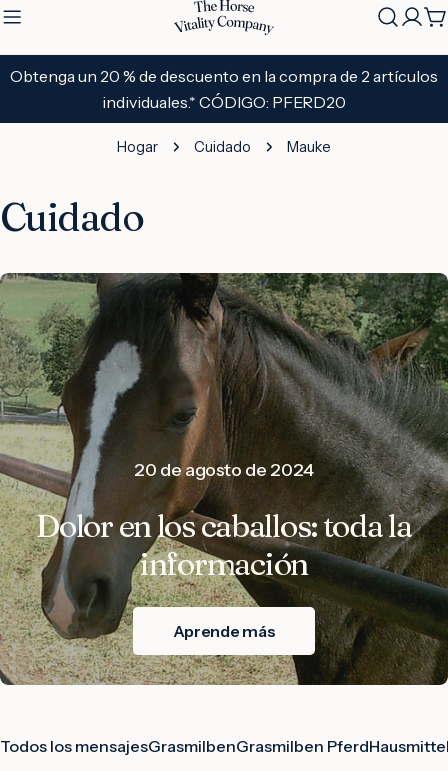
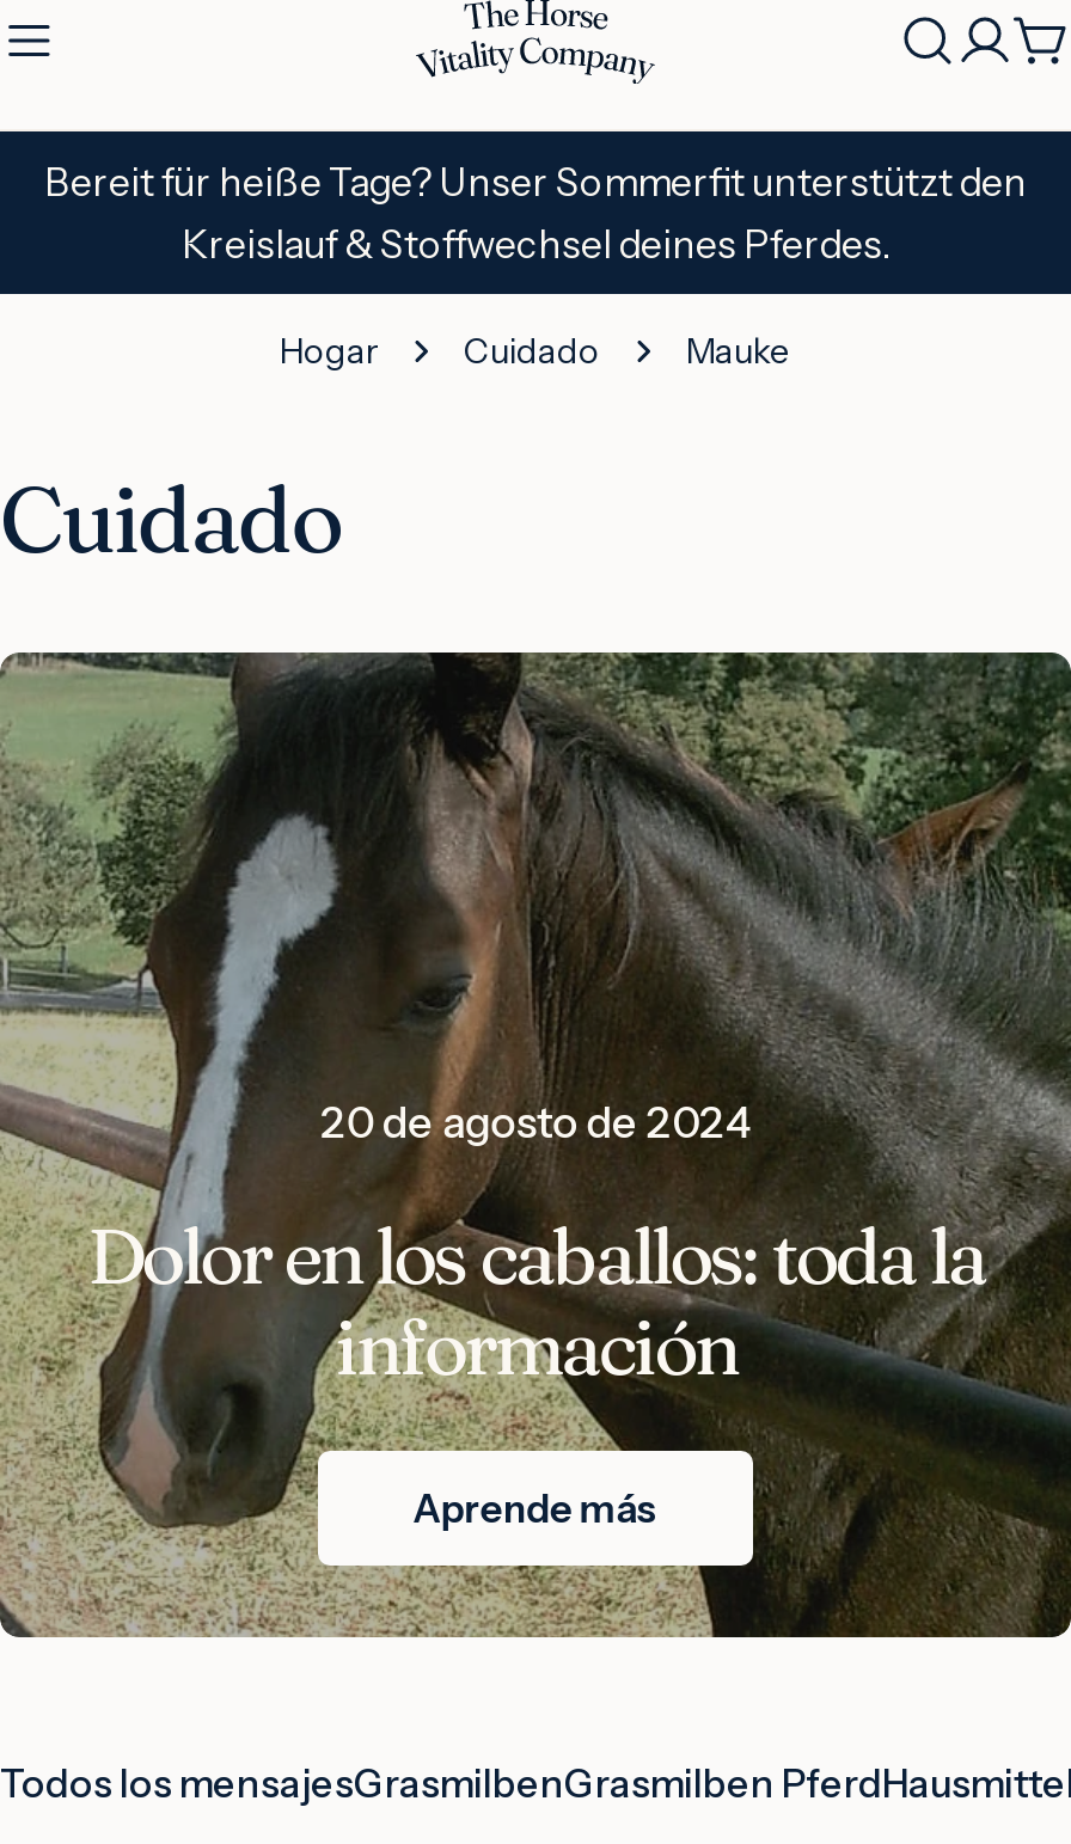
- Obtenga un 20 % de descuento en la compra de 2 artículos
- individuales.* CÓDIGO: PFERD20
+ Bereit für heiße Tage? Unser Sommerfit unterstützt den
+ Kreislauf & Stoffwechsel deines Pferdes.
